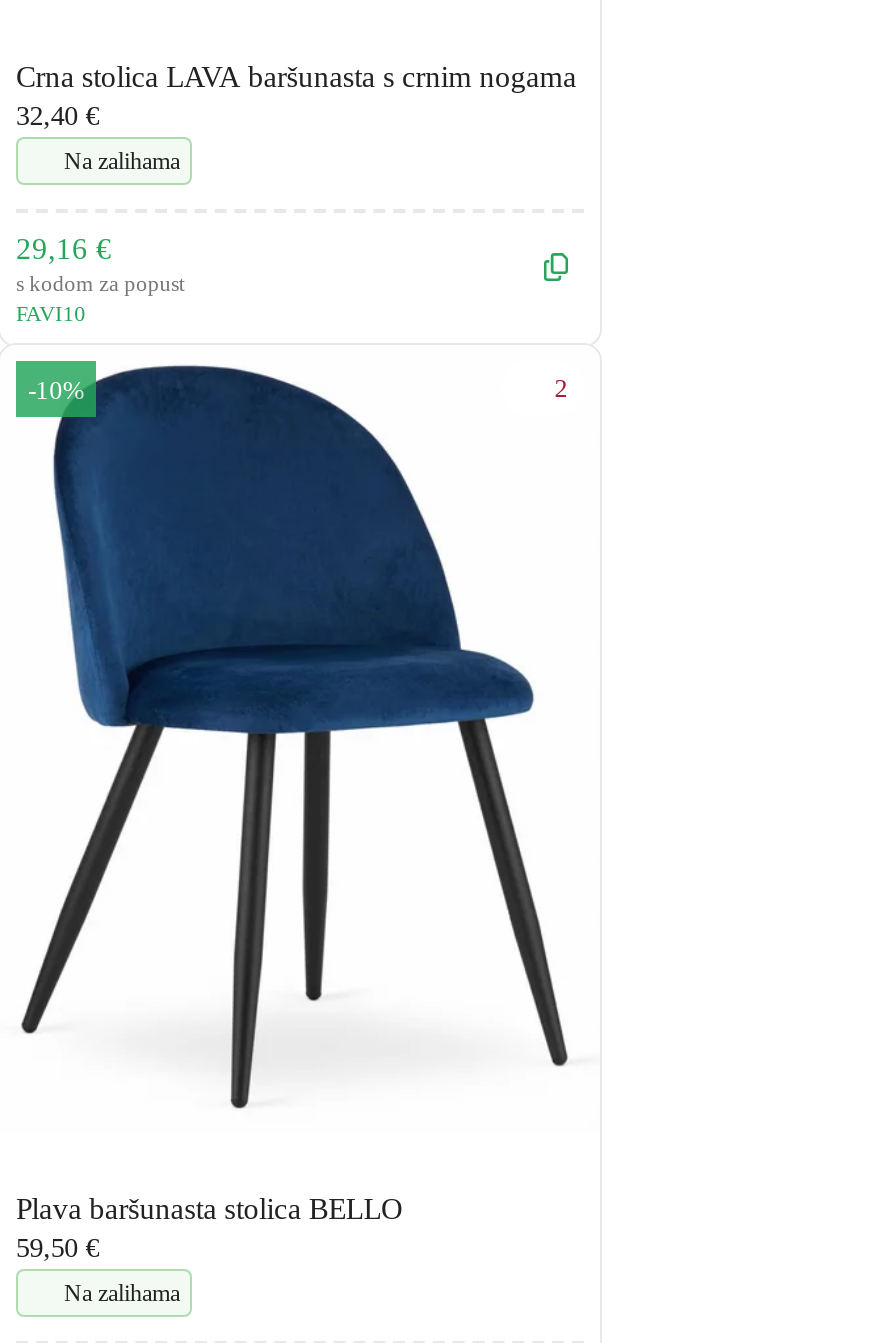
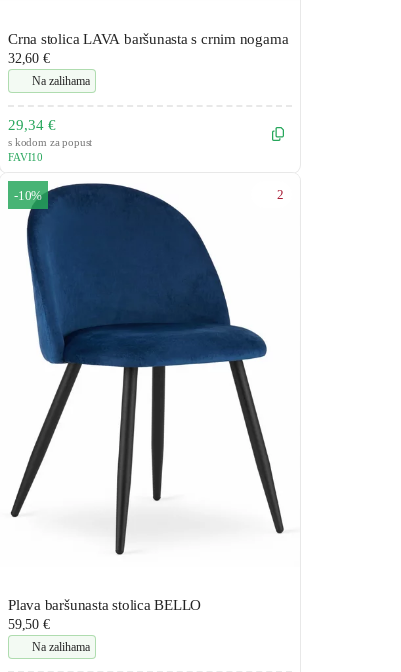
- 32,40 €
+ 32,60 €

- 29,16 €
+ 29,34 €
